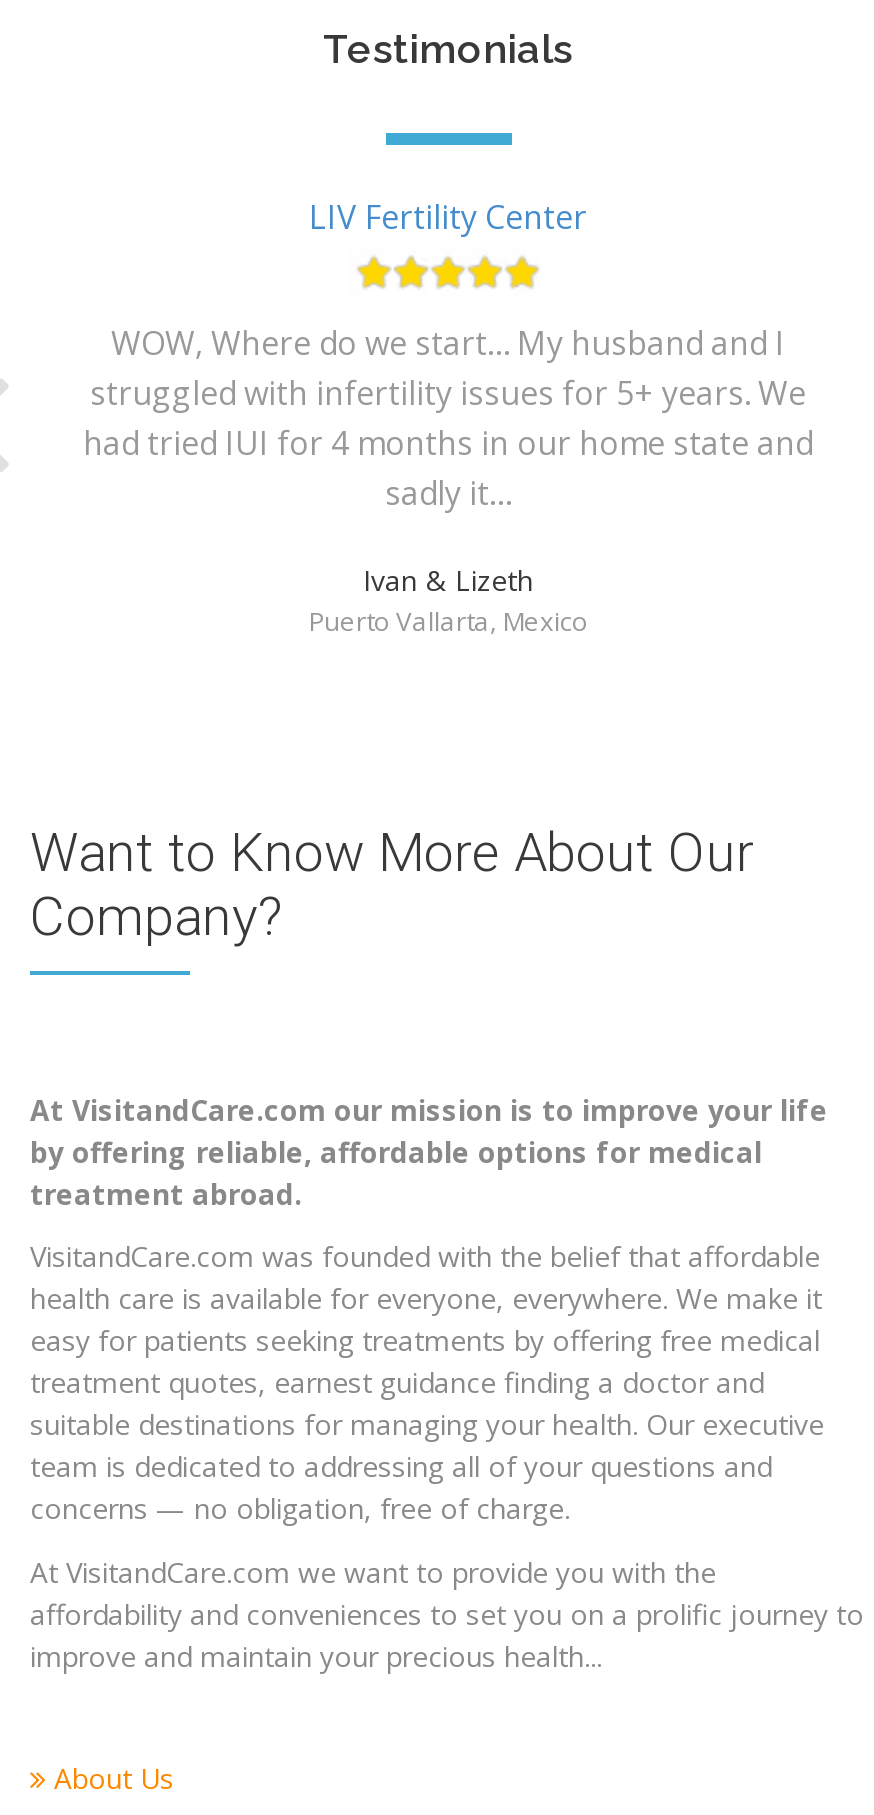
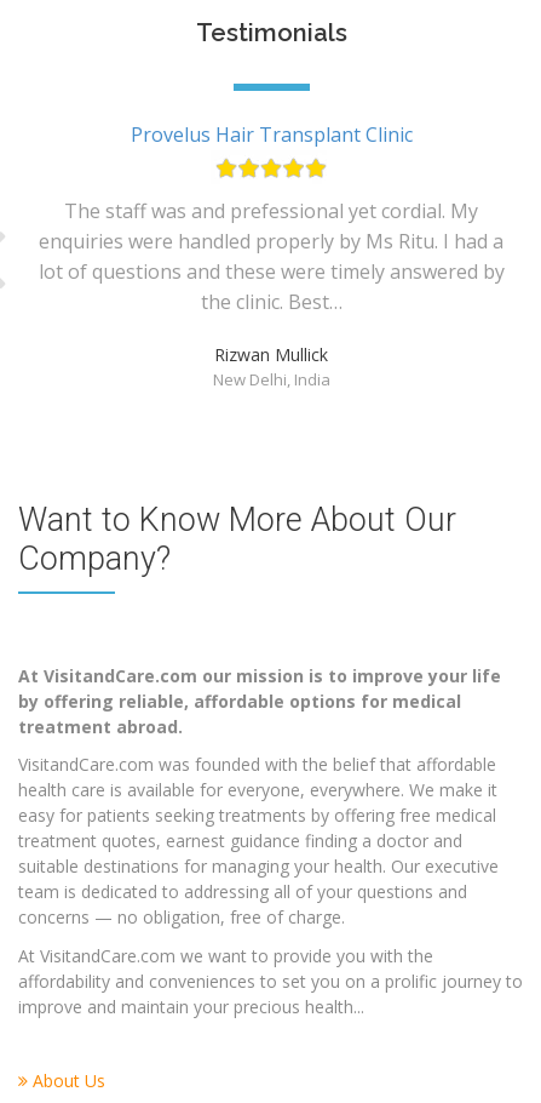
- LIV Fertility Center
+ Provelus Hair Transplant Clinic

- WOW, Where do we start… My husband and I
- struggled with infertility issues for 5+ years. We
- had tried IUI for 4 months in our home state and
- sadly it…
+ The staff was and prefessional yet cordial. My
+ enquiries were handled properly by Ms Ritu. I had a
+ lot of questions and these were timely answered by
+ the clinic. Best…

- Ivan & Lizeth
- Puerto Vallarta, Mexico
+ Rizwan Mullick
+ New Delhi, India
